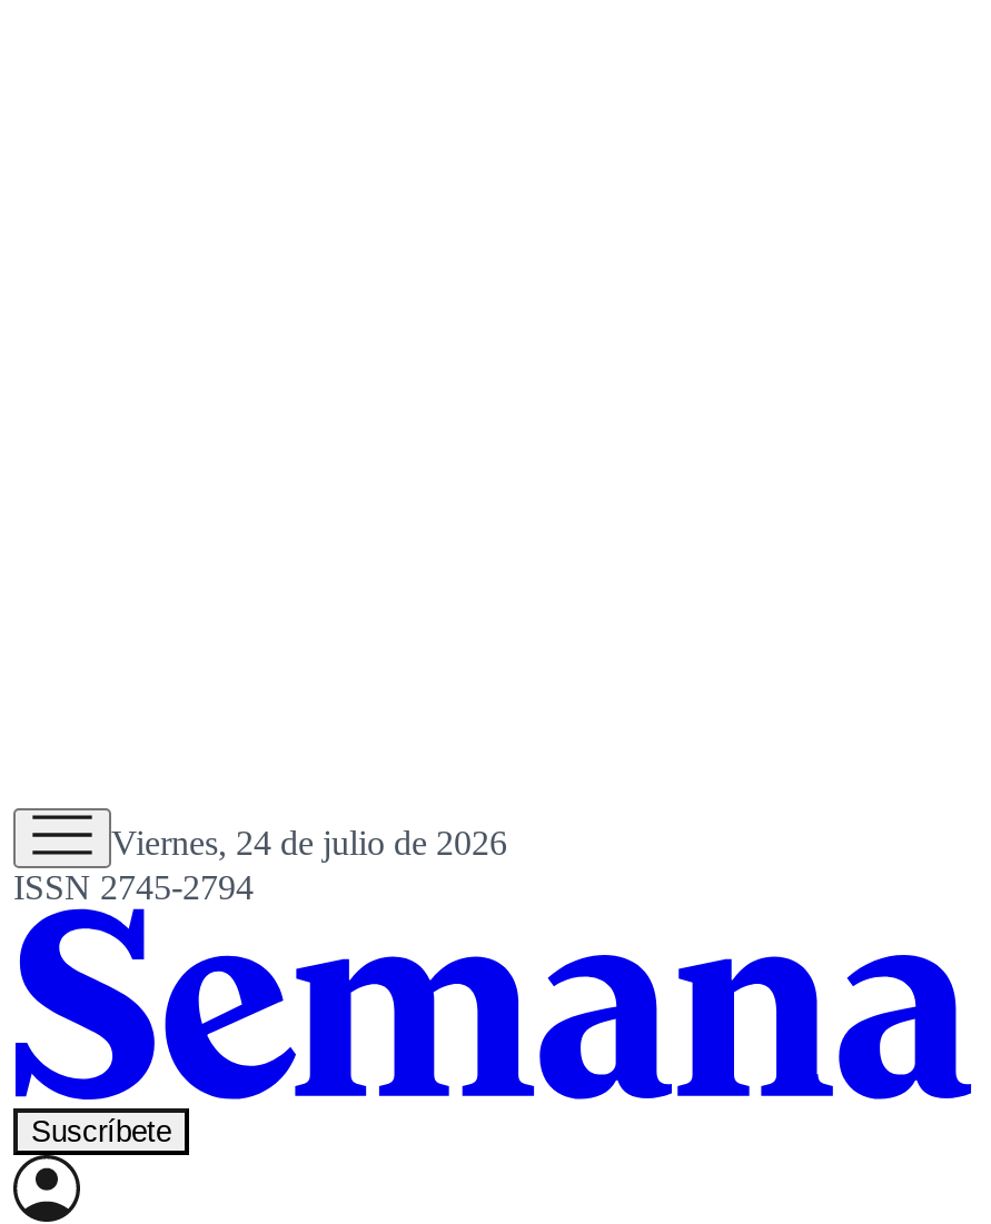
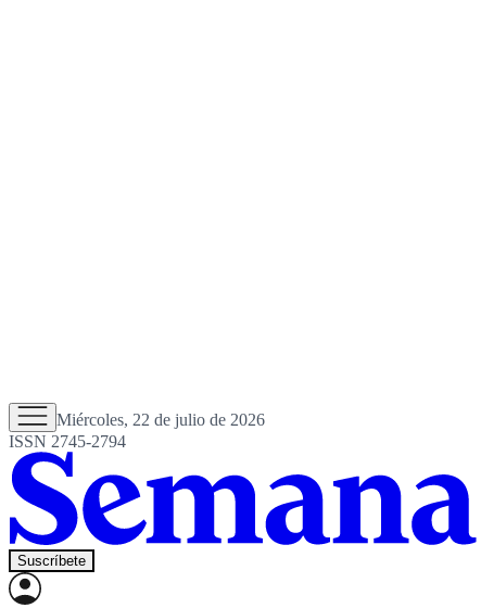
- Viernes, 24 de julio de 2026
+ Miércoles, 22 de julio de 2026
